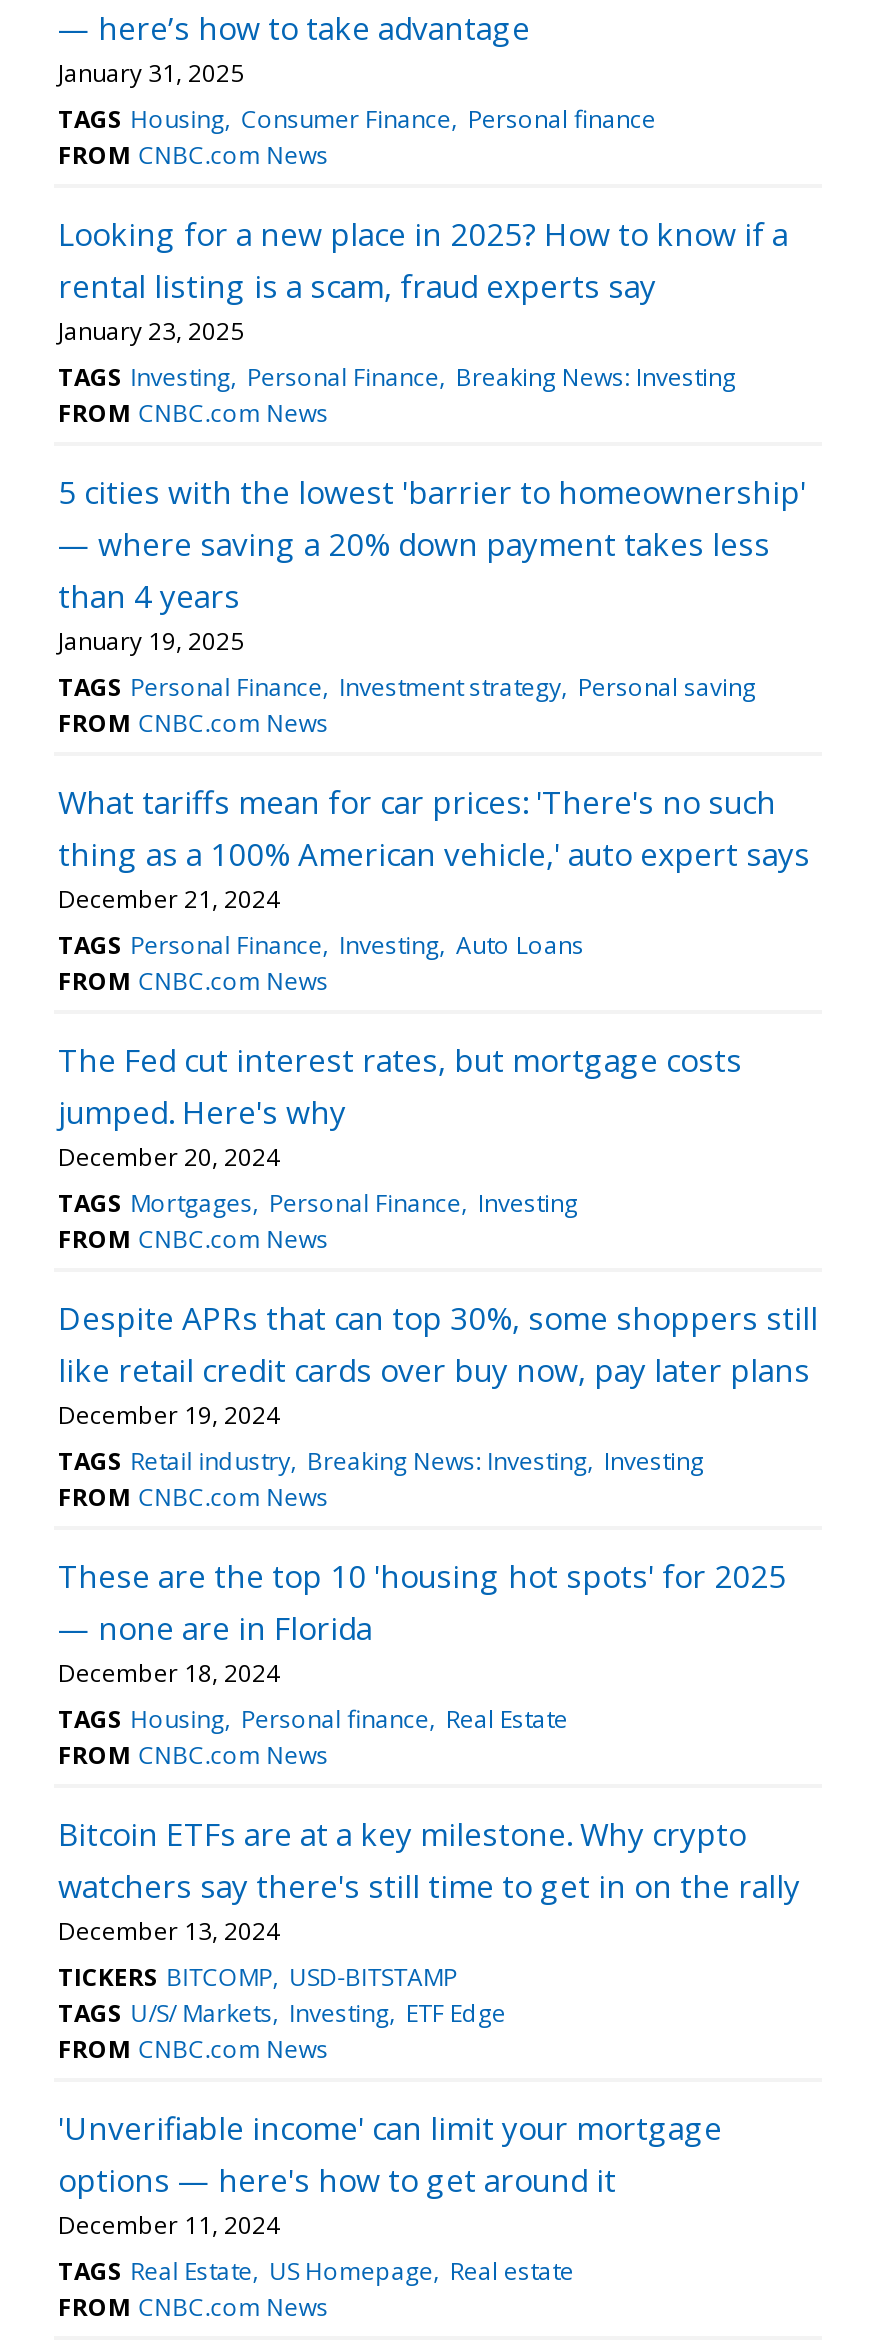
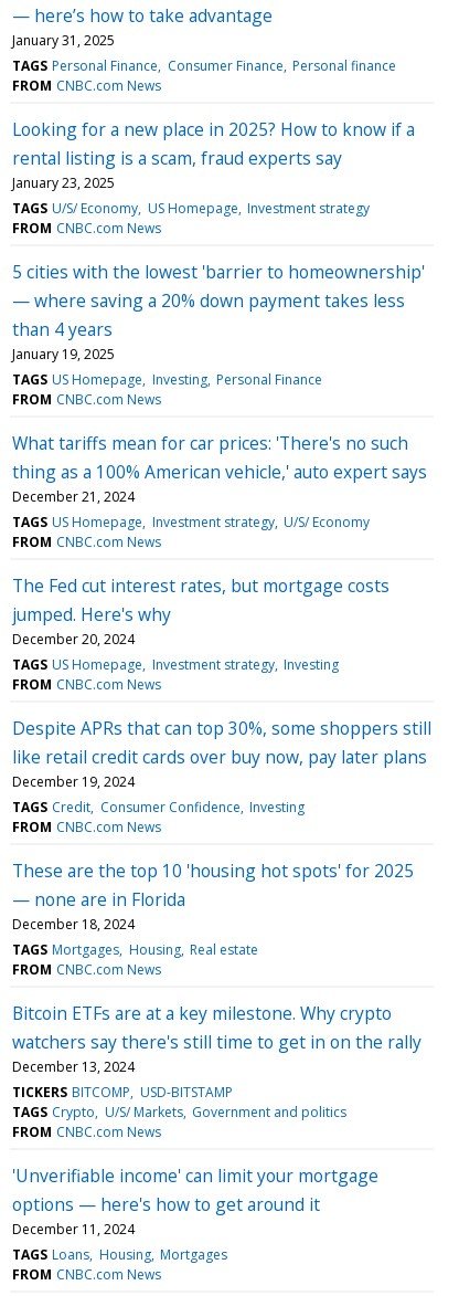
- TAGS Housing Consumer Finance Personal finance
+ TAGS Personal Finance Consumer Finance Personal finance

- TAGS Investing Personal Finance Breaking News: Investing
+ TAGS U/S/ Economy US Homepage Investment strategy

- TAGS Personal Finance Investment strategy Personal saving
+ TAGS US Homepage Investing Personal Finance

- TAGS Personal Finance Investing Auto Loans
+ TAGS US Homepage Investment strategy U/S/ Economy

- TAGS Mortgages Personal Finance Investing
+ TAGS US Homepage Investment strategy Investing

- TAGS Retail industry Breaking News: Investing Investing
+ TAGS Credit Consumer Confidence Investing

- TAGS Housing Personal finance Real Estate
+ TAGS Mortgages Housing Real estate

- TAGS U/S/ Markets Investing ETF Edge
+ TAGS Crypto U/S/ Markets Government and politics

- TAGS Real Estate US Homepage Real estate
+ TAGS Loans Housing Mortgages
